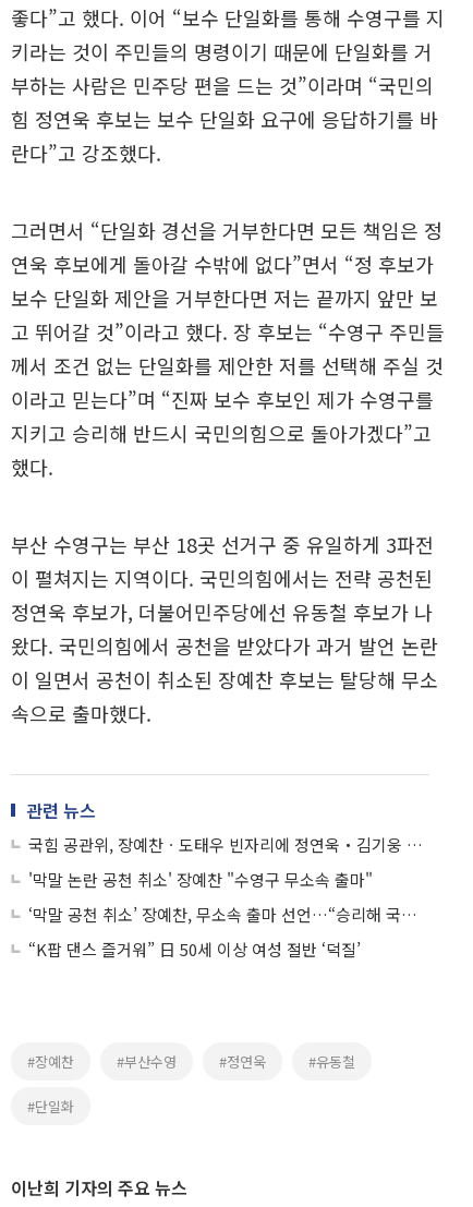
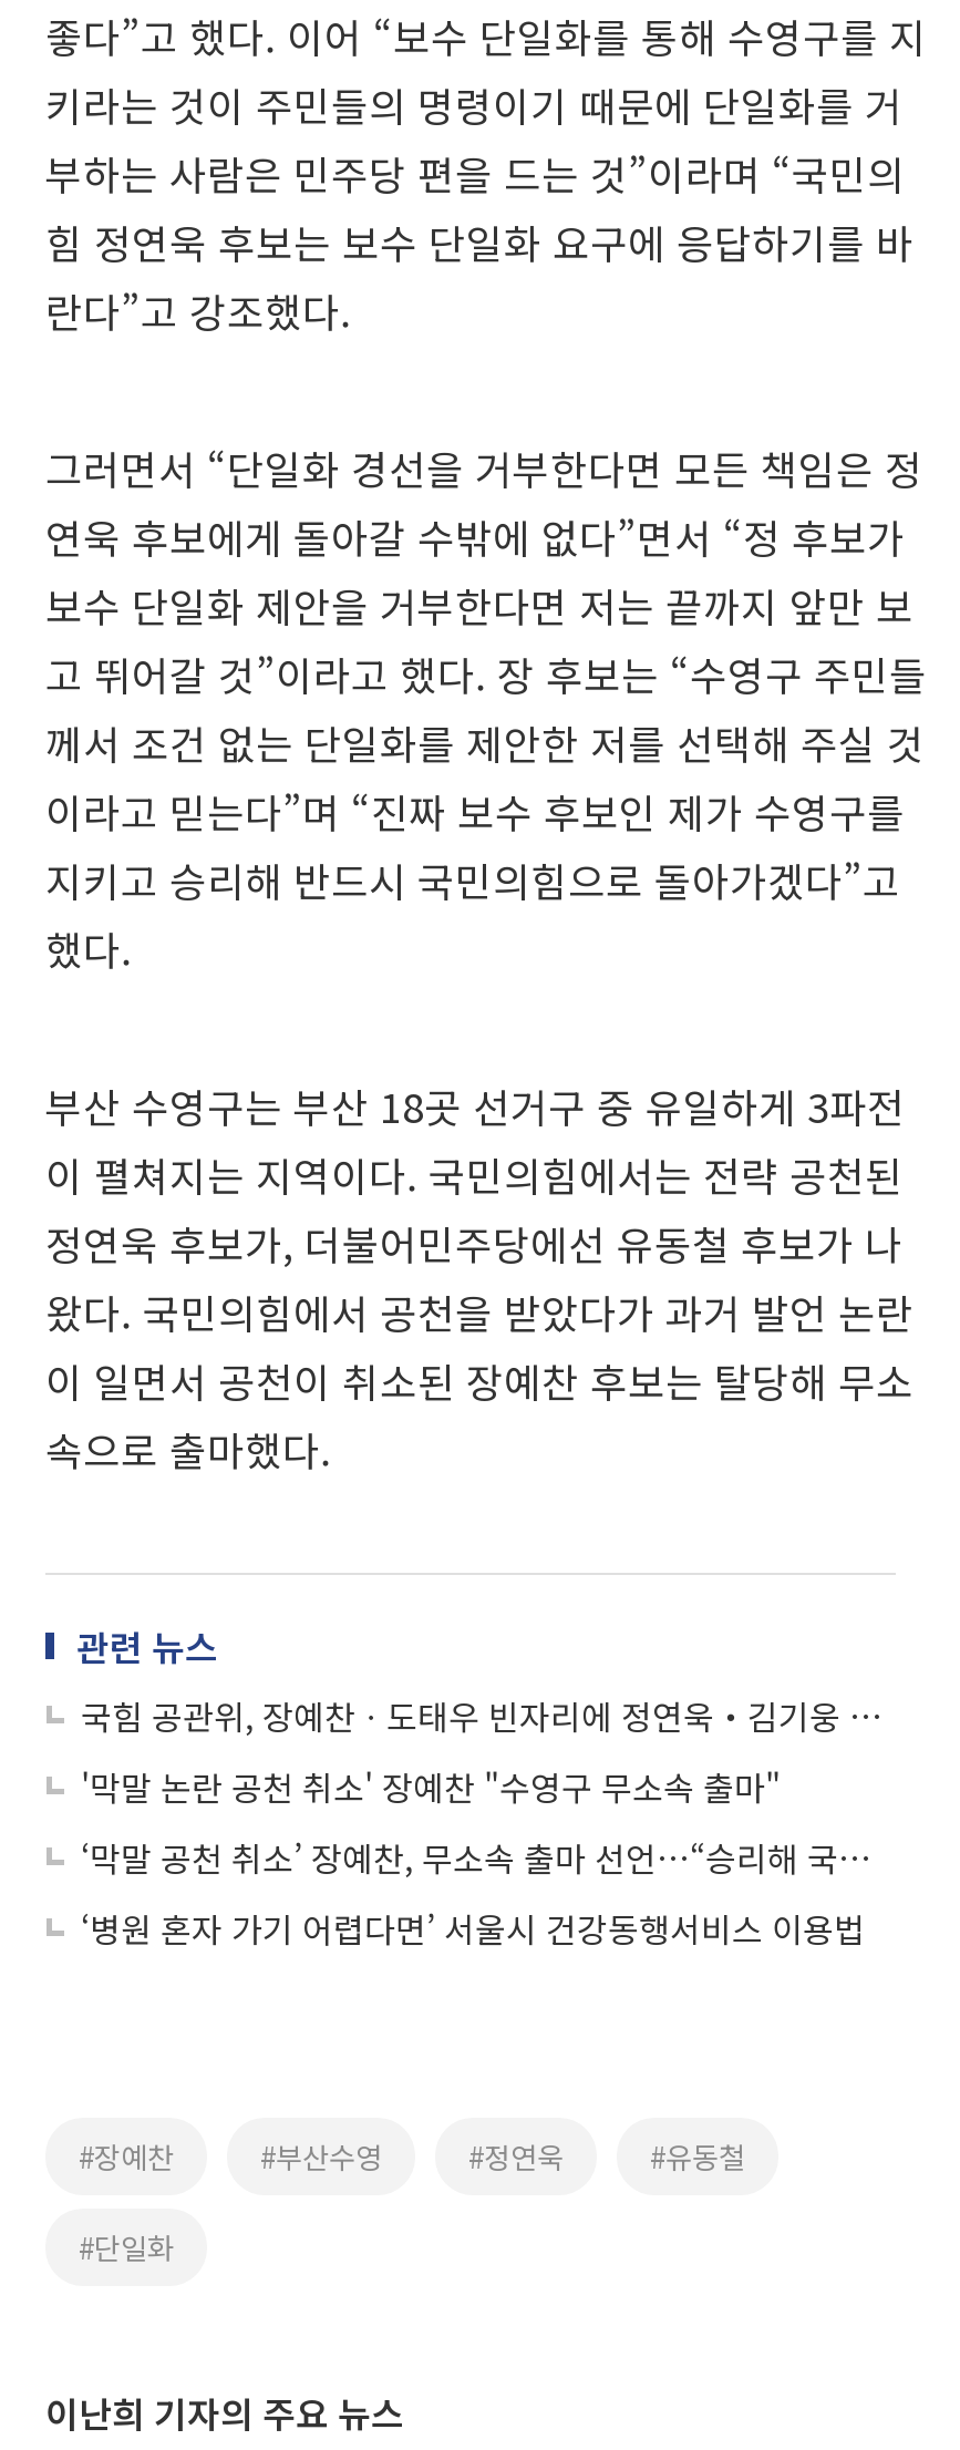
- “K팝 댄스 즐거워” 日 50세 이상 여성 절반 ‘덕질’
+ ‘병원 혼자 가기 어렵다면’ 서울시 건강동행서비스 이용법
